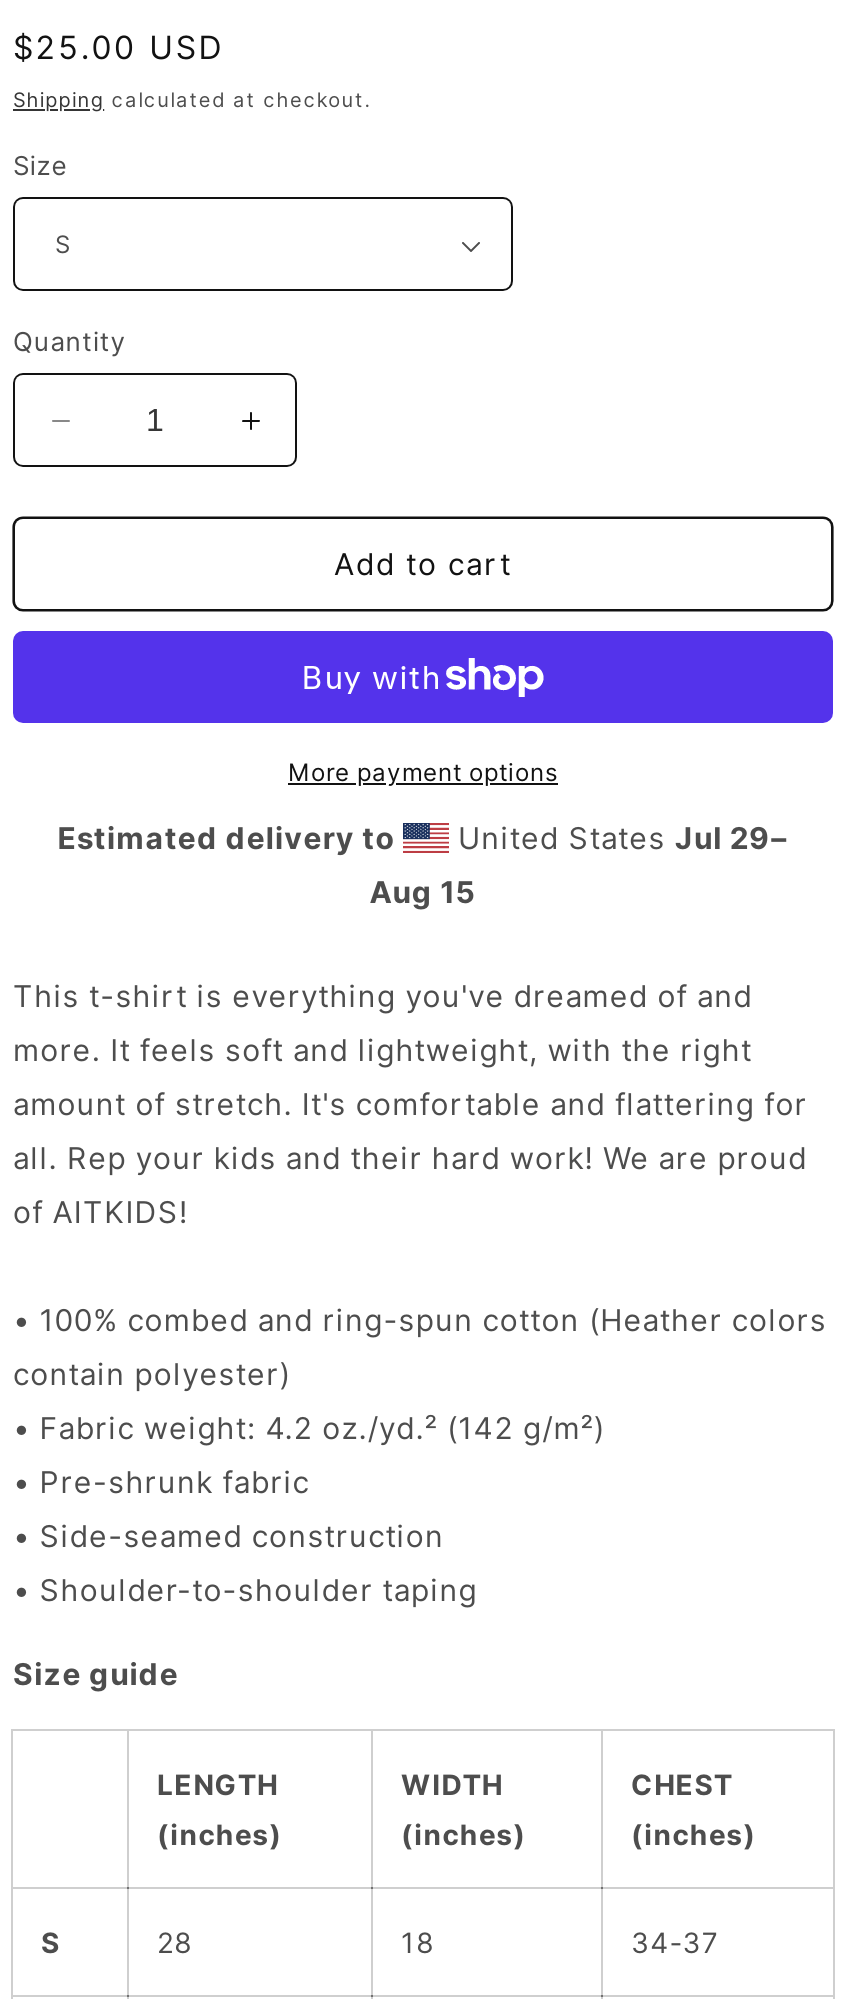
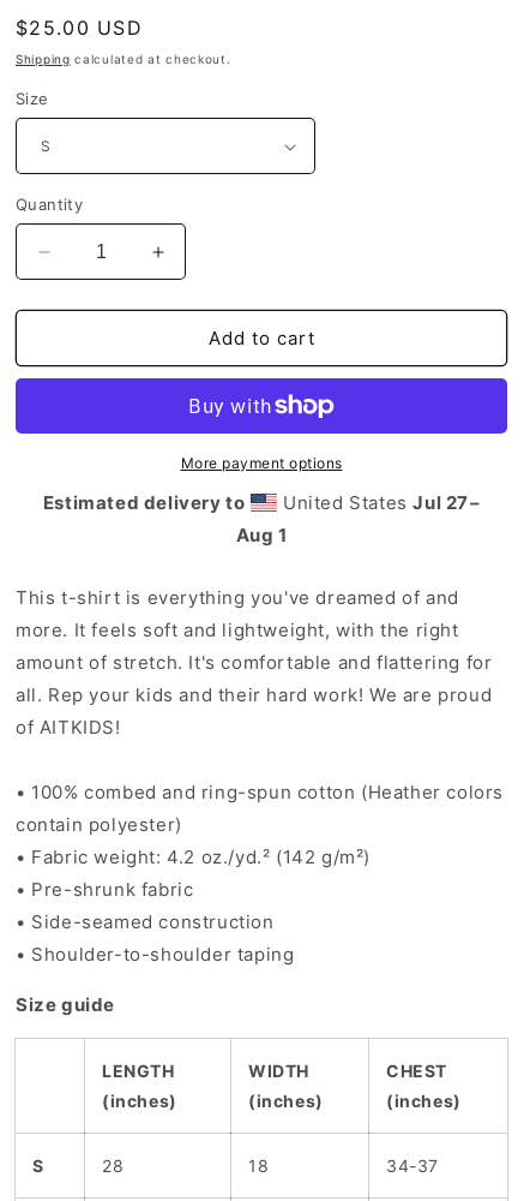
- United States Jul 29–
+ United States Jul 27–

- Aug 15
+ Aug 1
